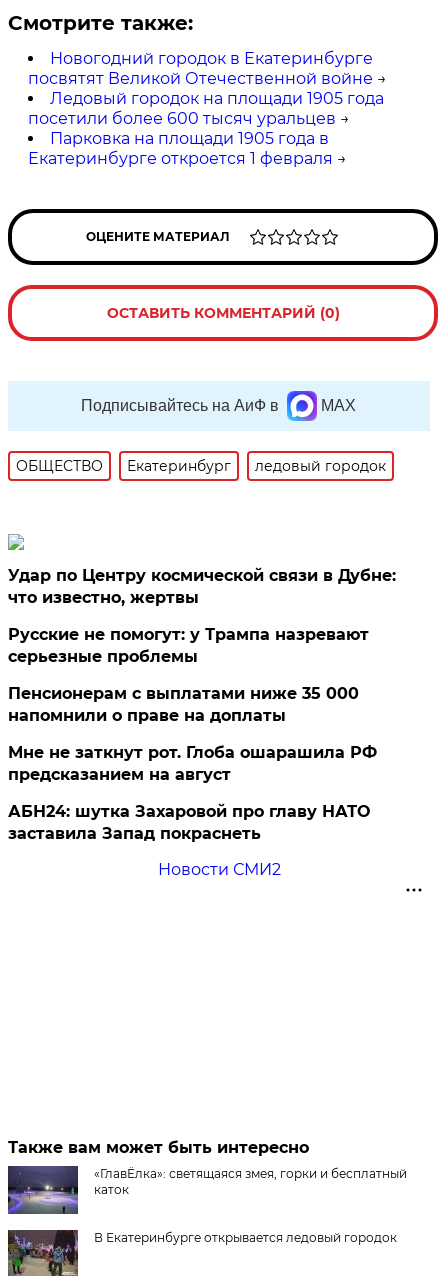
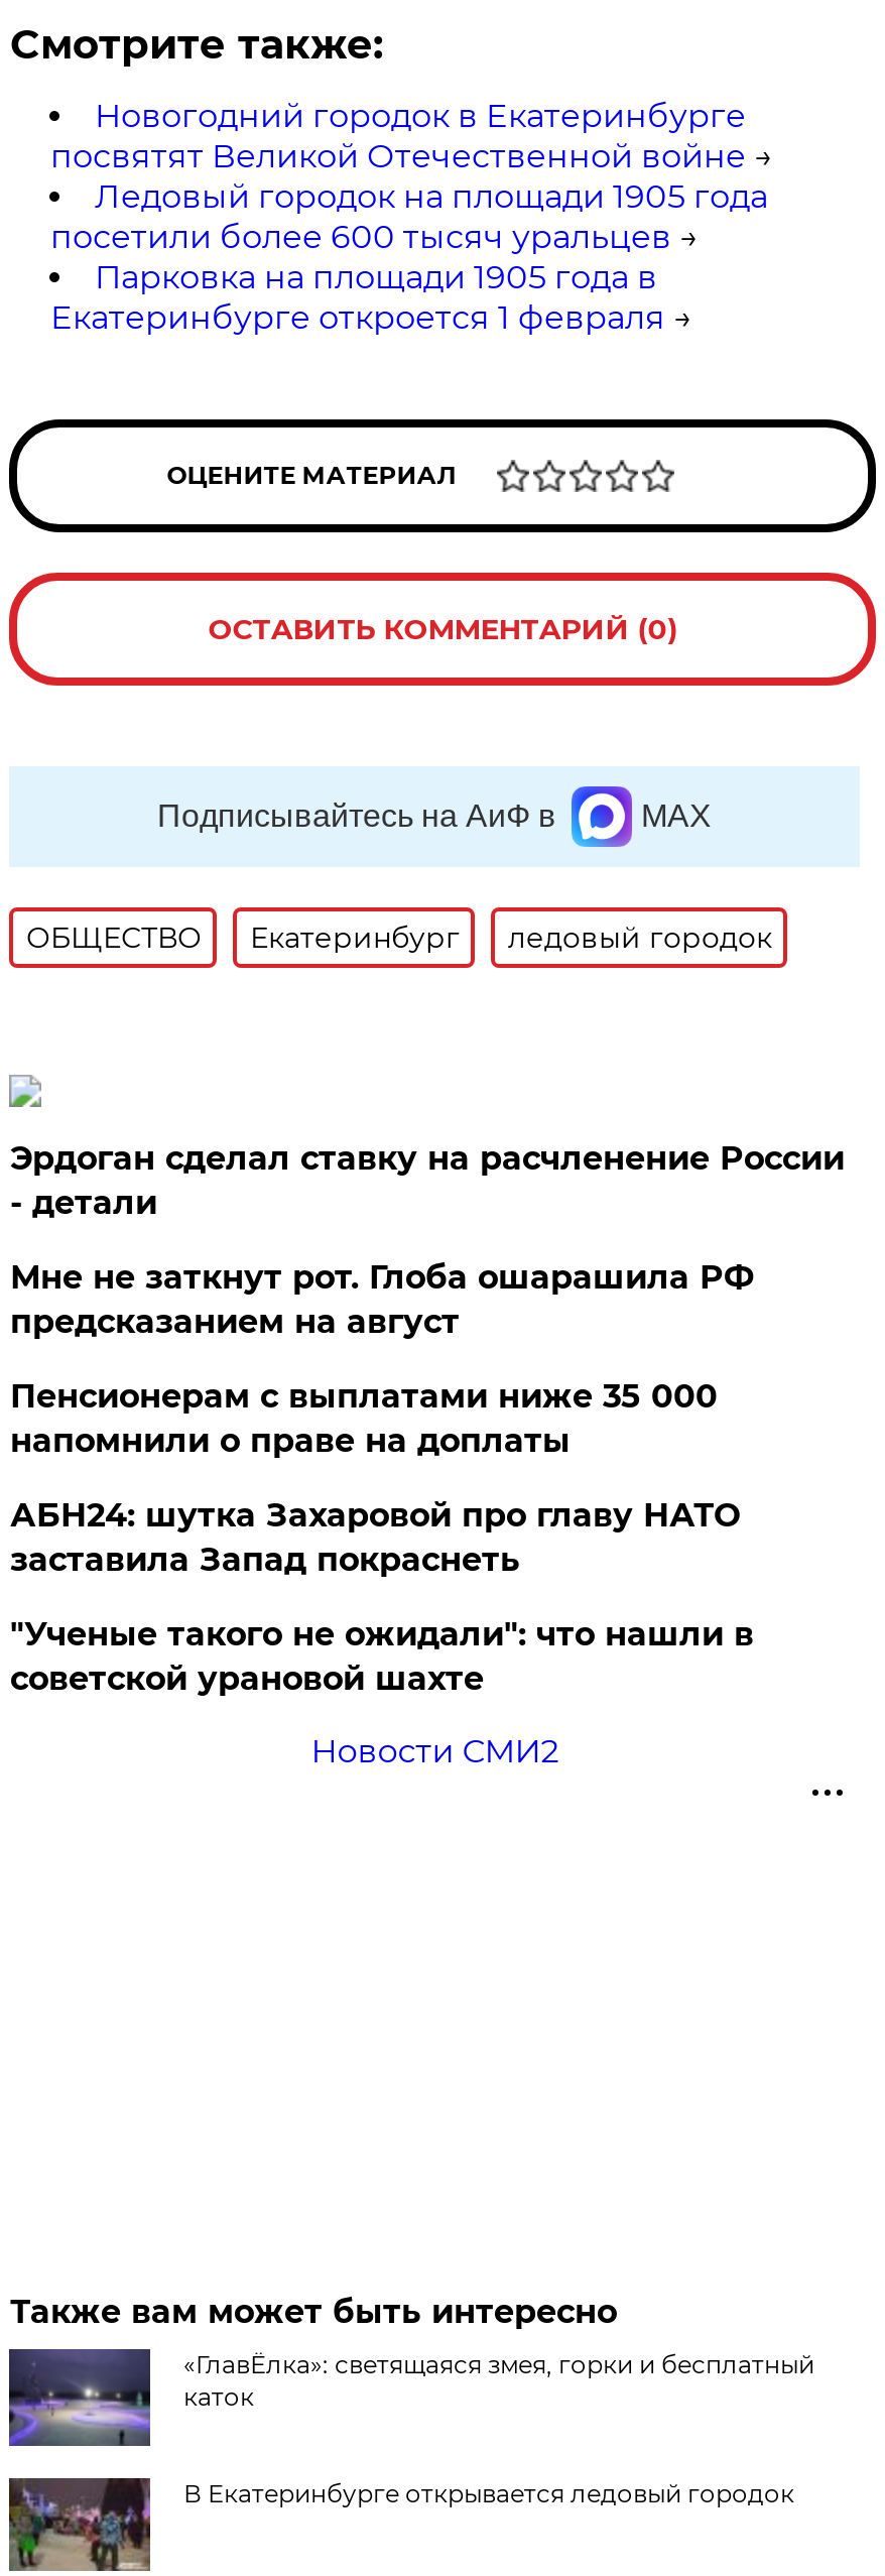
- Удар по Центру космической связи в Дубне:
- что известно, жертвы
+ Эрдоган сделал ставку на расчленение России
+ - детали

- Русские не помогут: у Трампа назревают
- серьезные проблемы

moved up: Мне не заткнут рот. Глоба ошарашила РФ | предсказанием на август

moved up: АБН24: шутка Захаровой про главу НАТО | заставила Запад покраснеть

+ "Ученые такого не ожидали": что нашли в
+ советской урановой шахте
